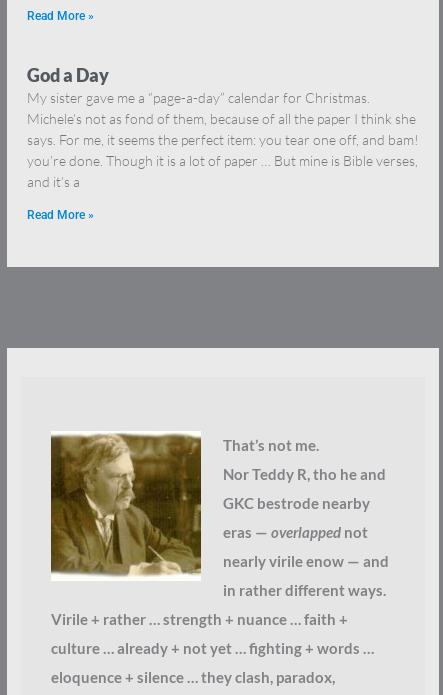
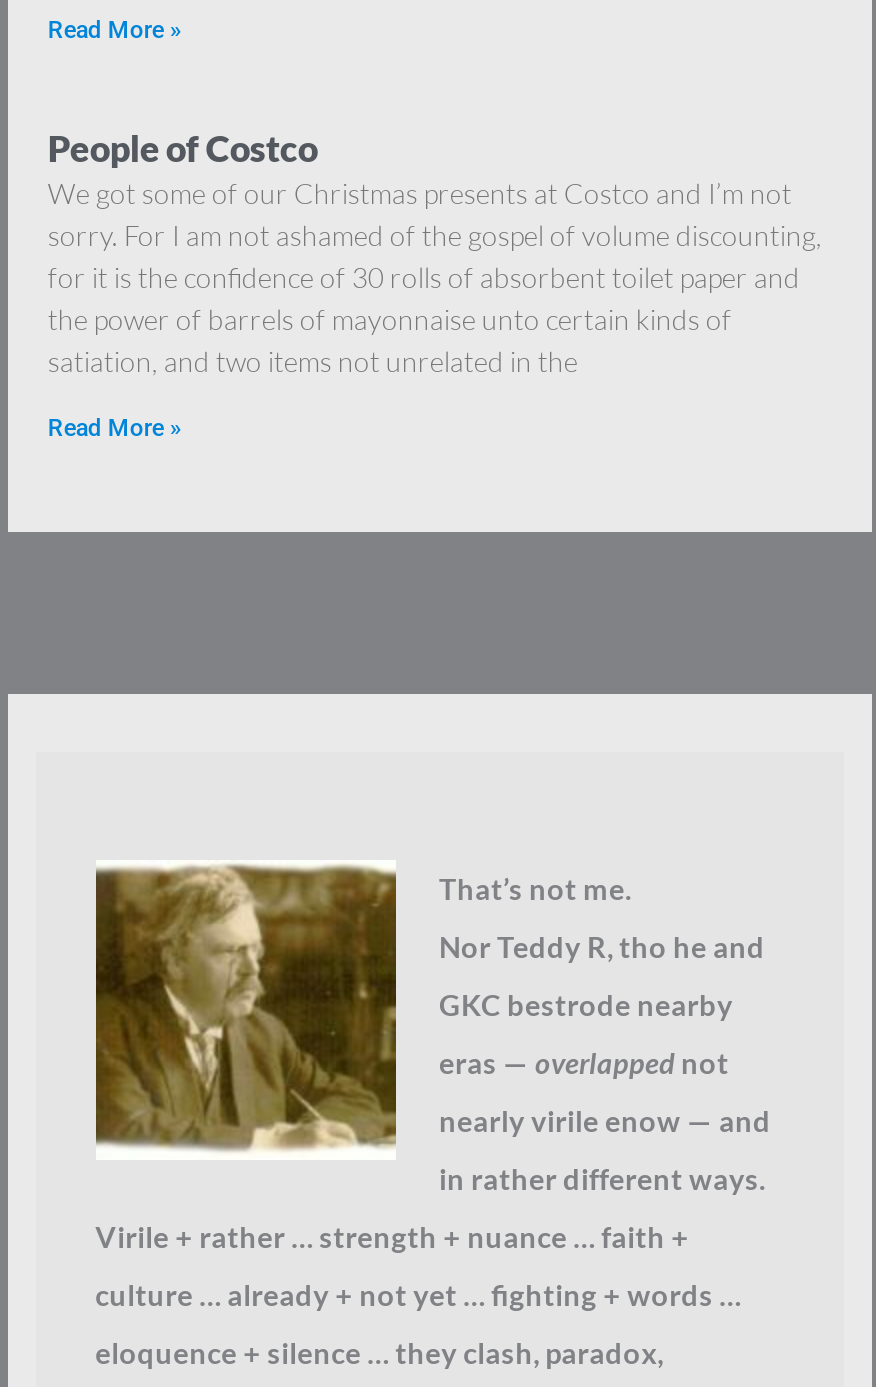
- God a Day
- My sister gave me a “page-a-day” calendar for Christmas.
- Michele’s not as fond of them, because of all the paper I think she
- says. For me, it seems the perfect item: you tear one off, and bam!
- you’re done. Though it is a lot of paper … But mine is Bible verses,
- and it’s a
+ People of Costco
+ We got some of our Christmas presents at Costco and I’m not
+ sorry. For I am not ashamed of the gospel of volume discounting,
+ for it is the confidence of 30 rolls of absorbent toilet paper and
+ the power of barrels of mayonnaise unto certain kinds of
+ satiation, and two items not unrelated in the
